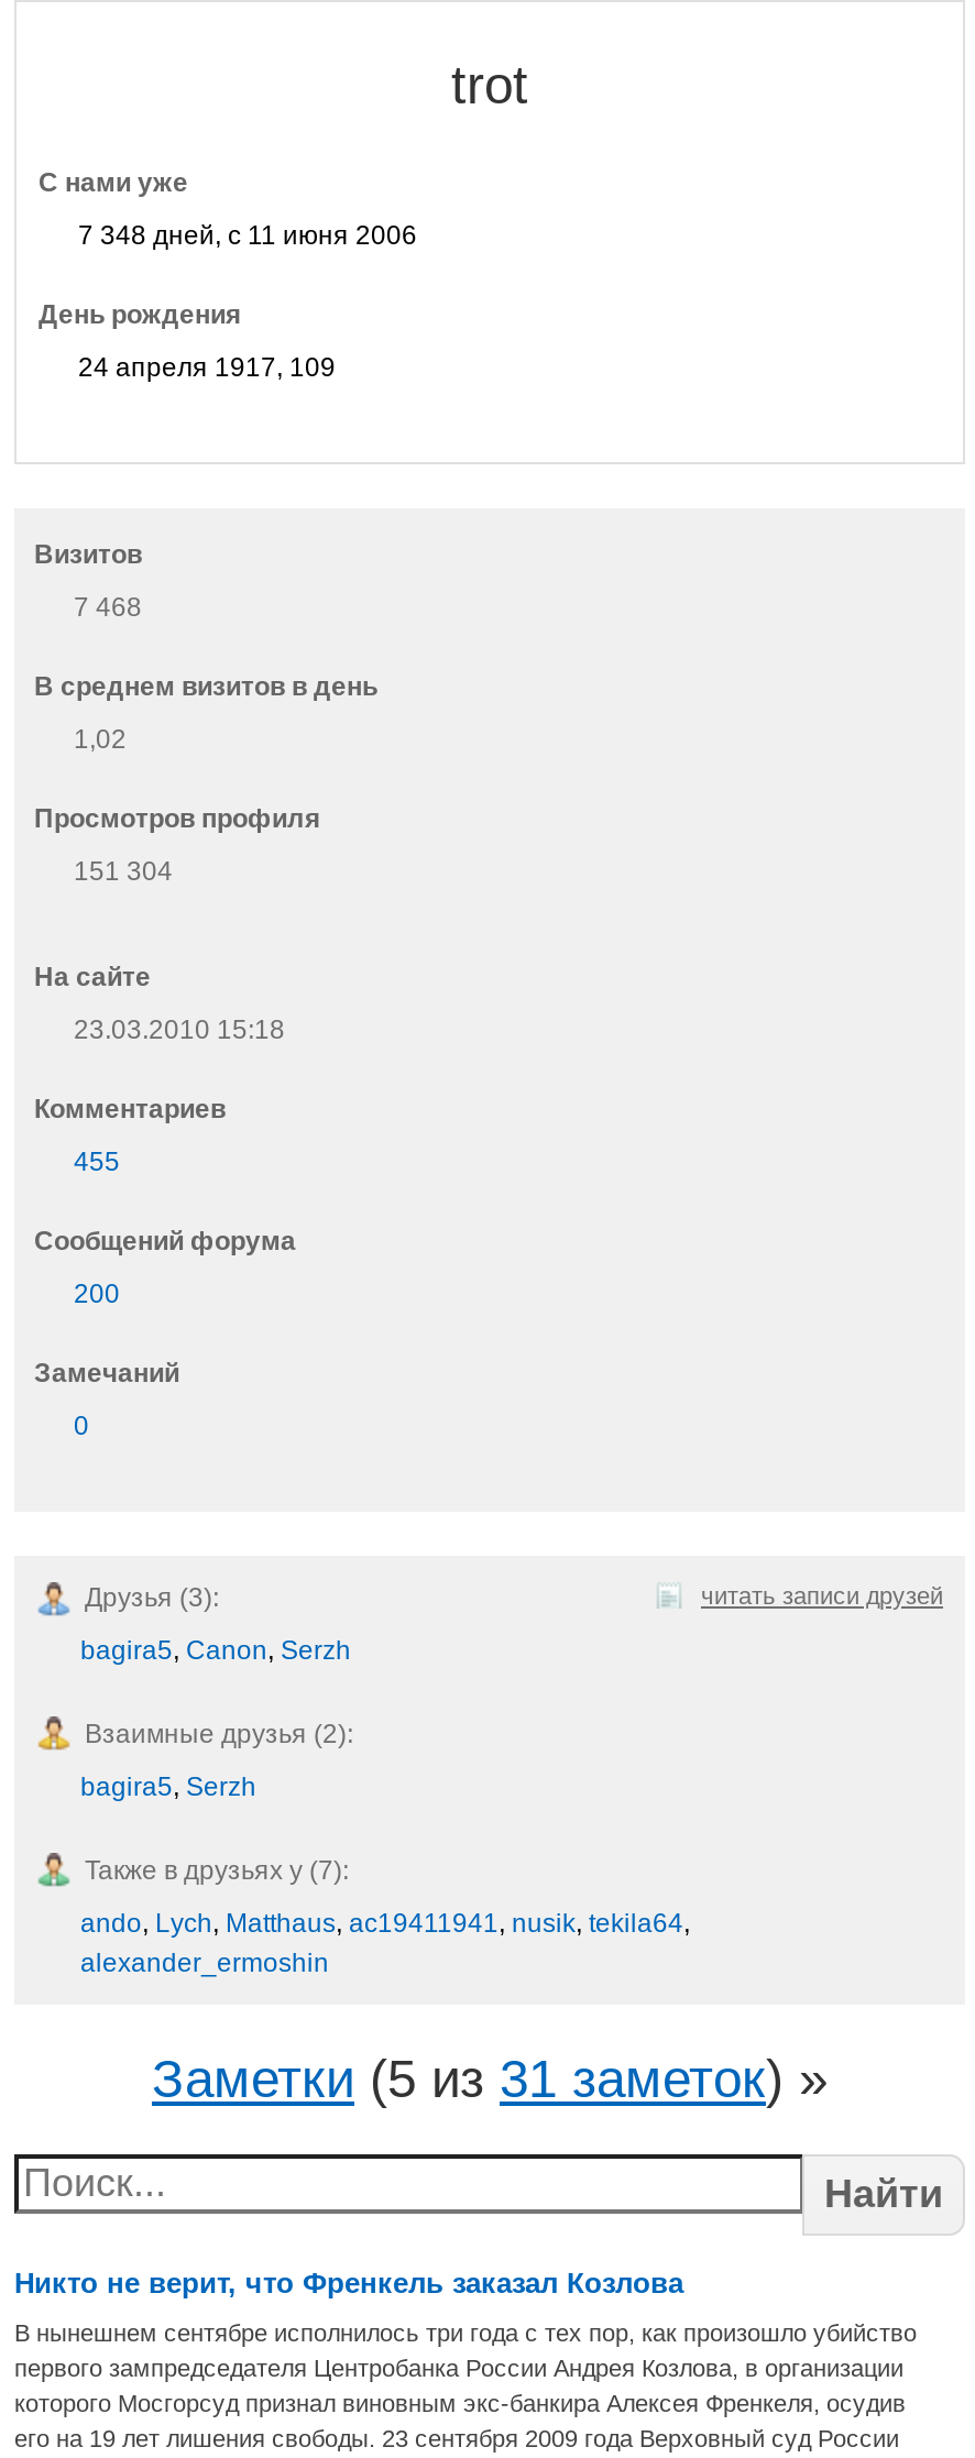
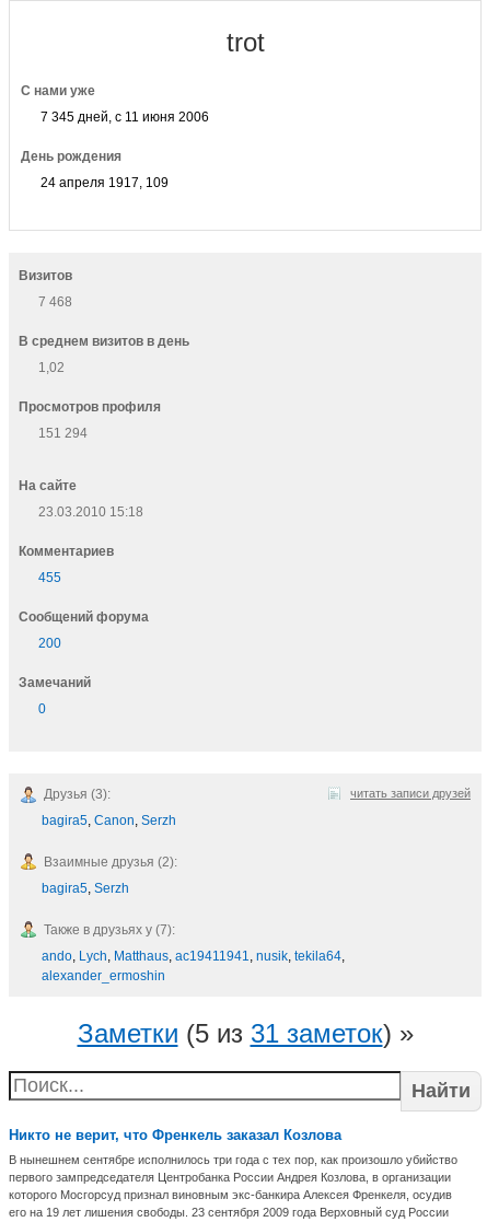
- 7 348 дней, с 11 июня 2006
+ 7 345 дней, с 11 июня 2006

- 151 304
+ 151 294
